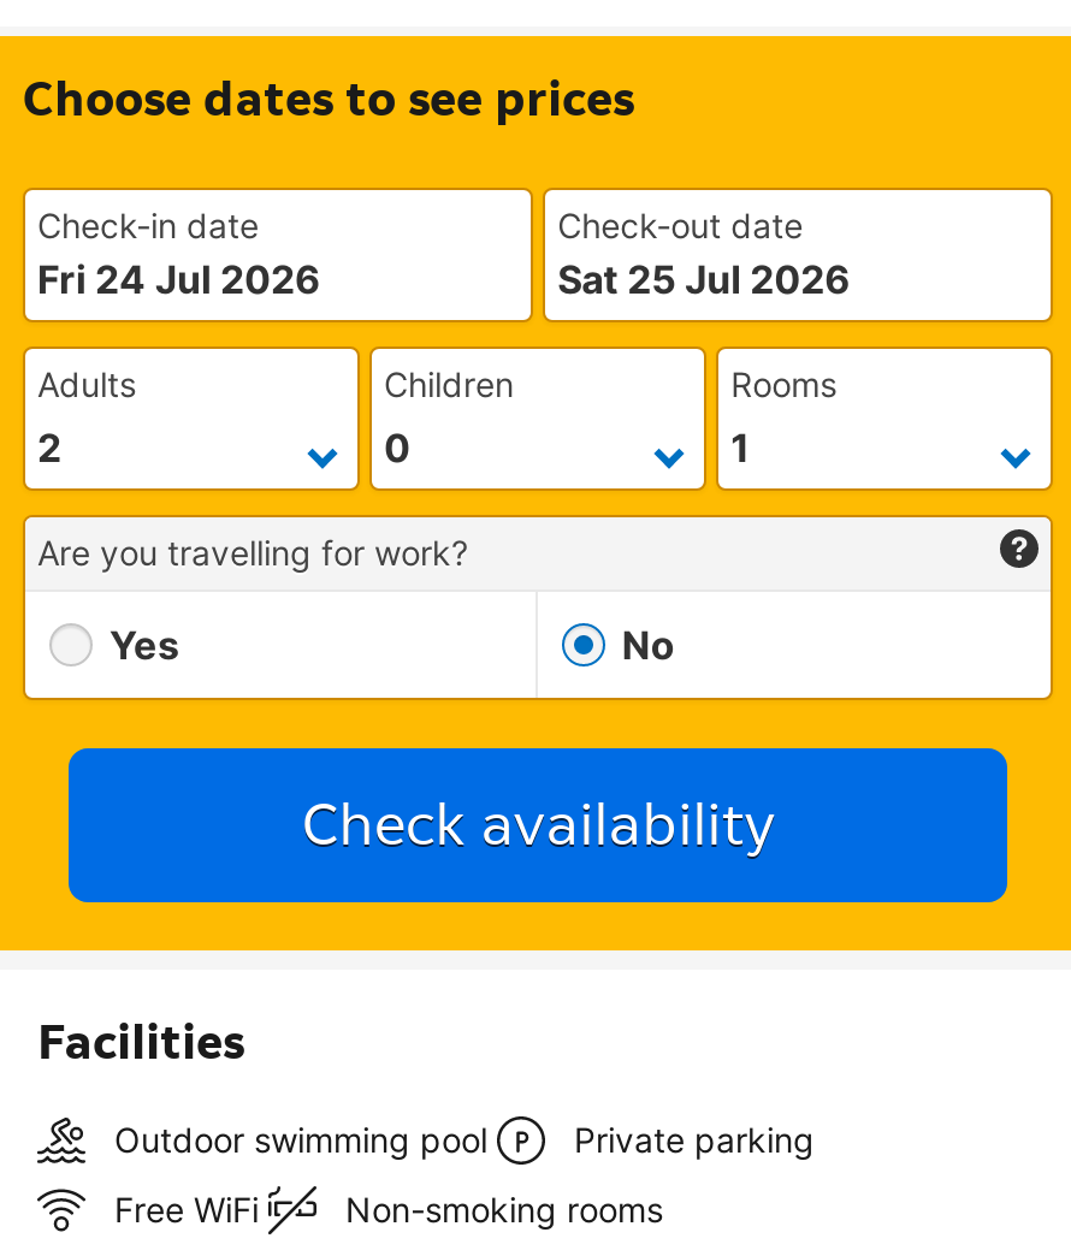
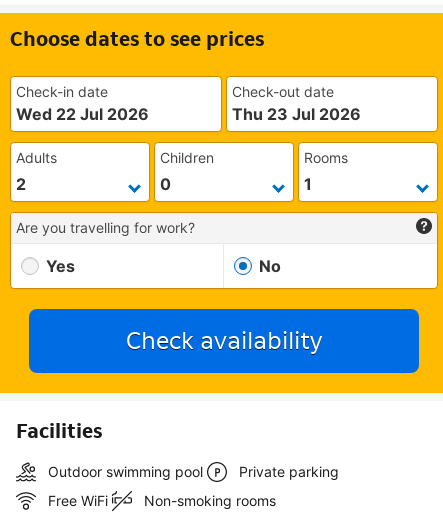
- Fri 24 Jul 2026
+ Wed 22 Jul 2026

- Sat 25 Jul 2026
+ Thu 23 Jul 2026
